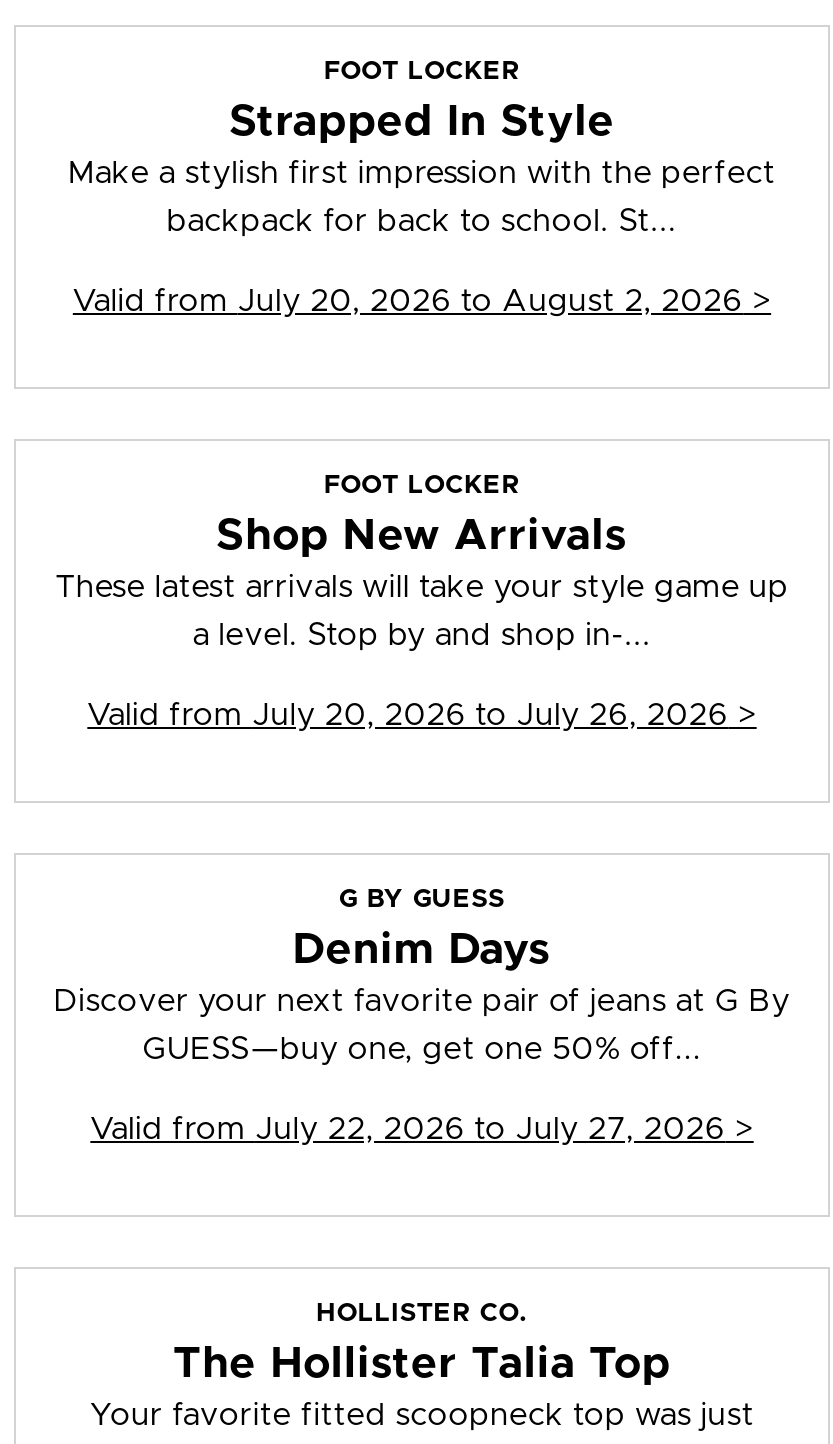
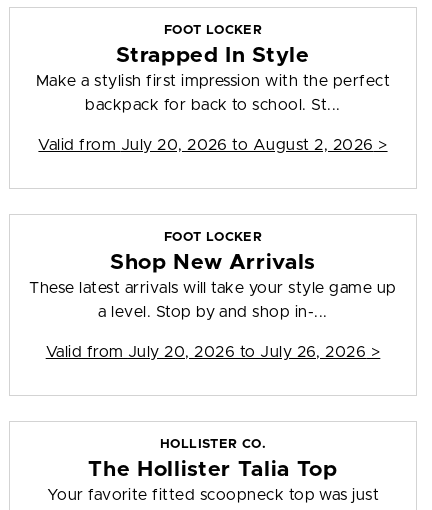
- G BY GUESS
- Denim Days
- Discover your next favorite pair of jeans at G By
- GUESS—buy one, get one 50% off...
- Valid from July 22, 2026 to July 27, 2026 >
